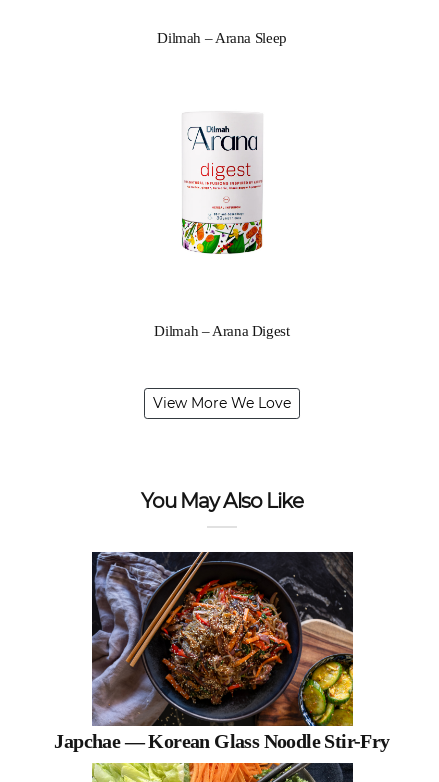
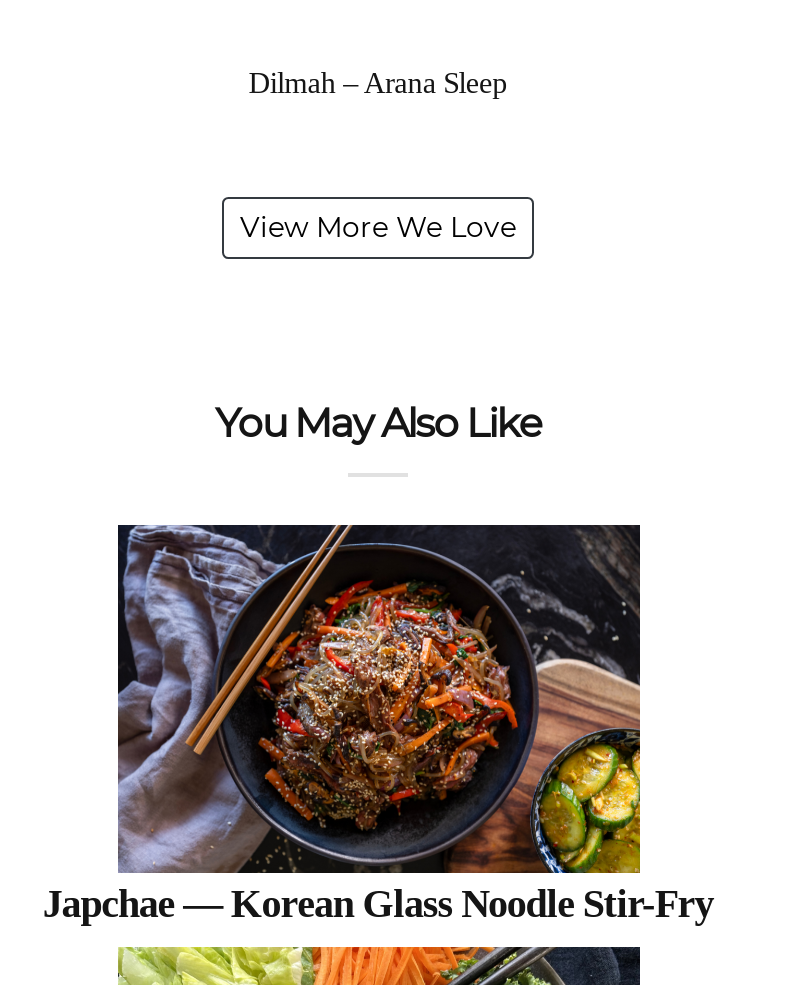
- [image]

- Dilmah – Arana Digest
